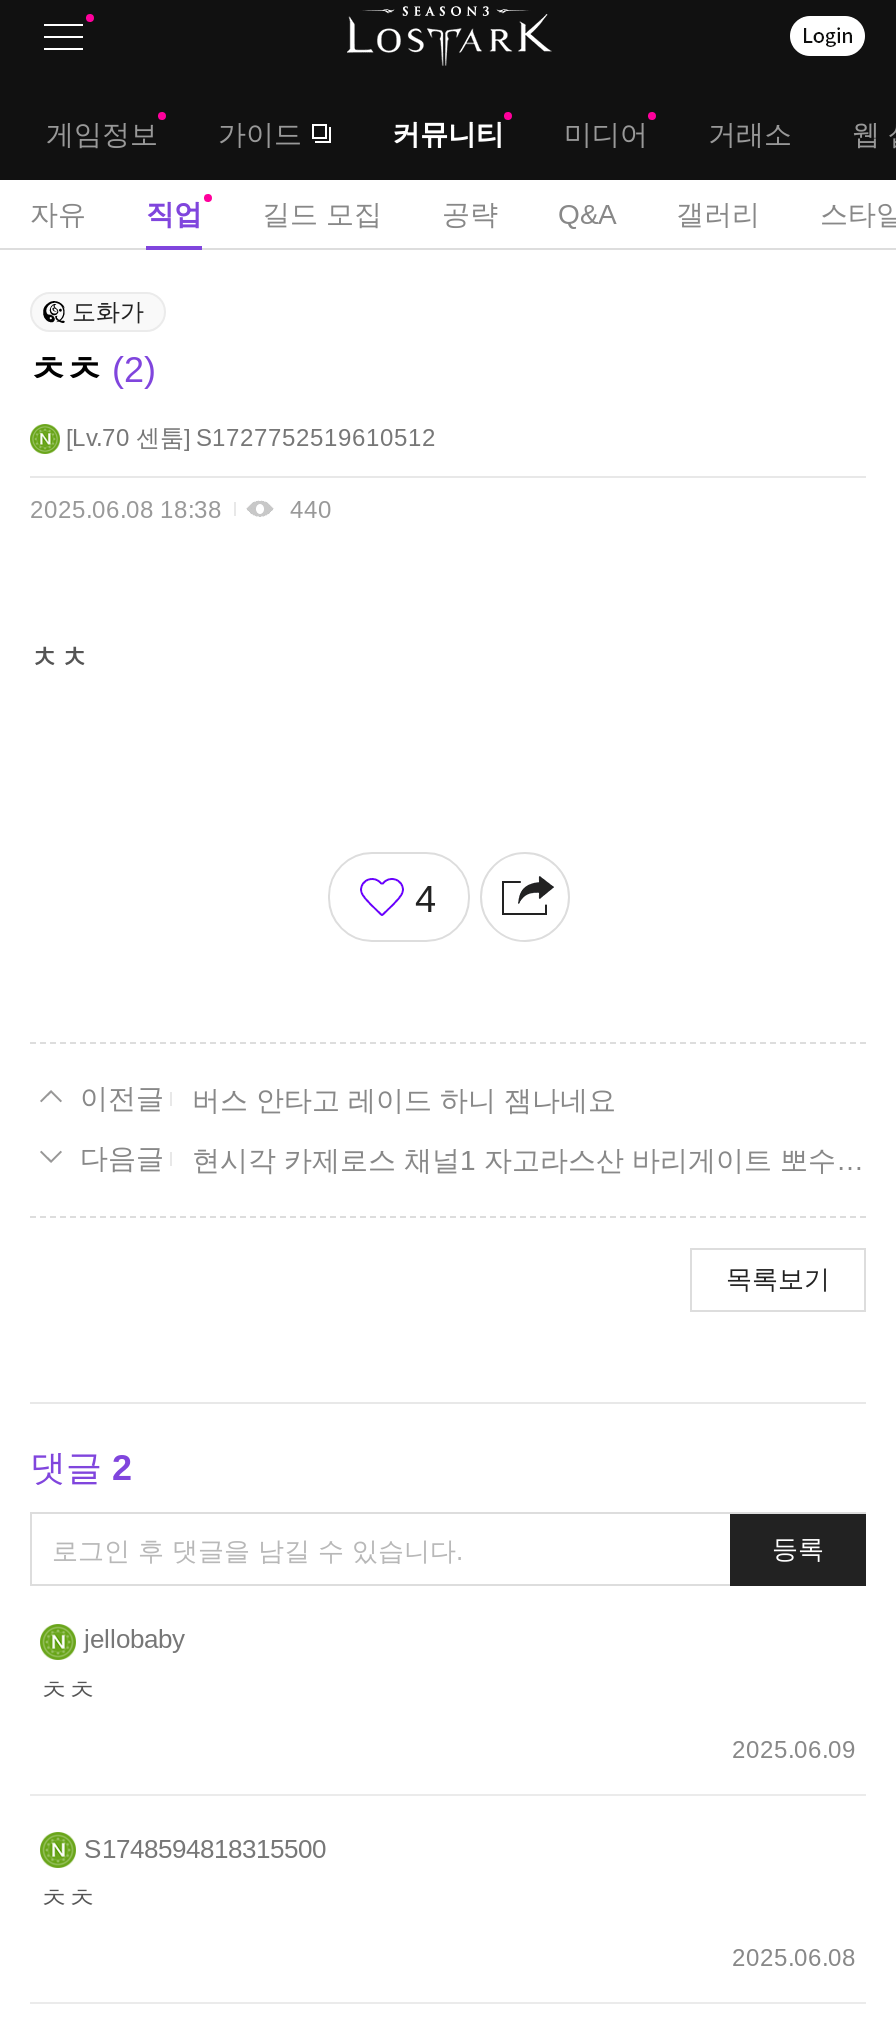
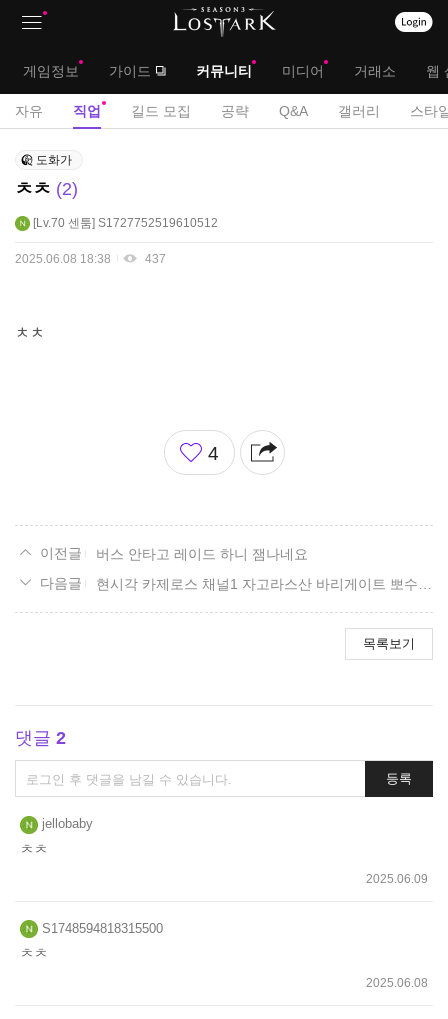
- 440
+ 437
